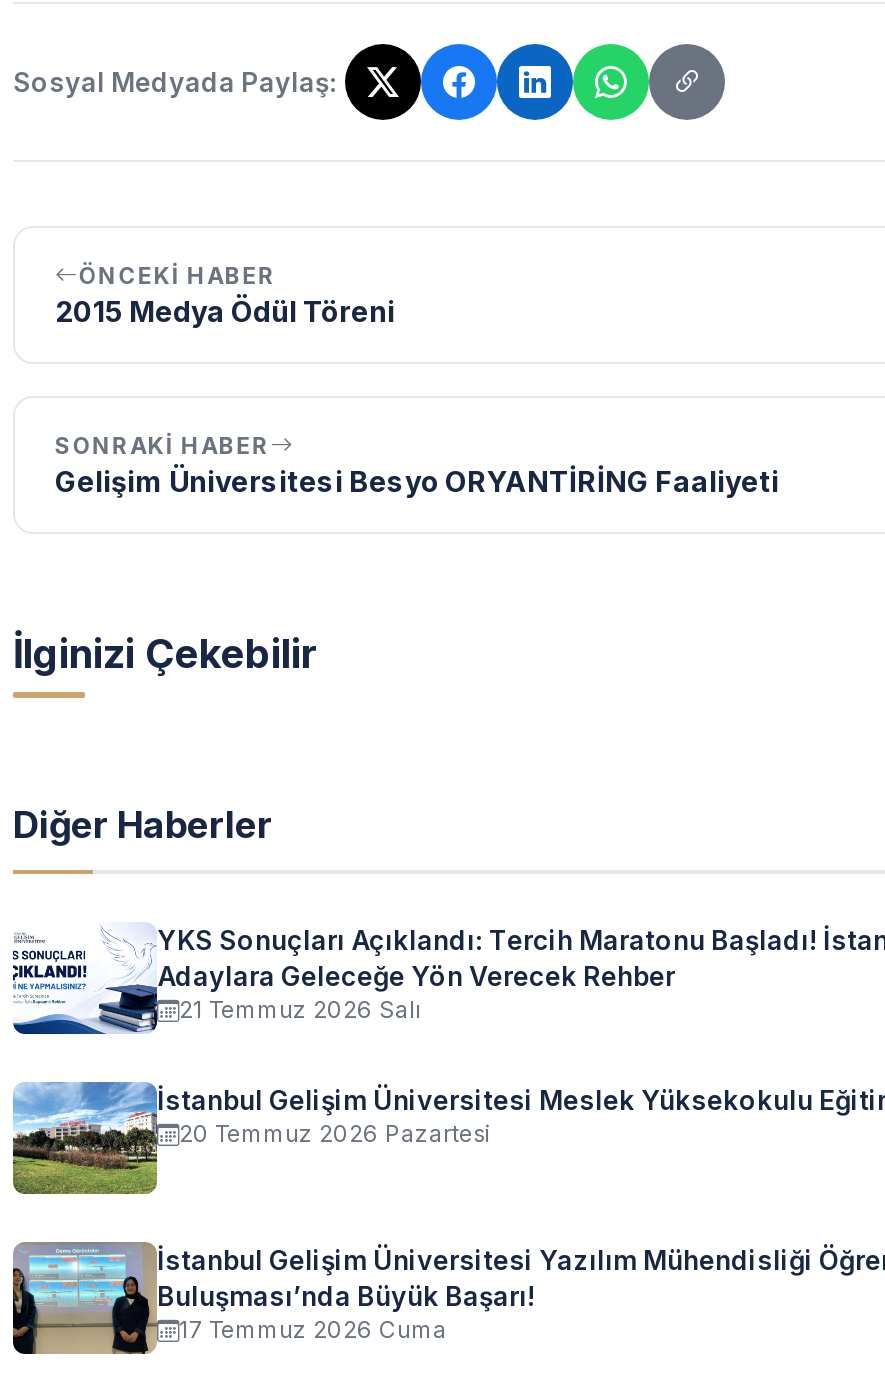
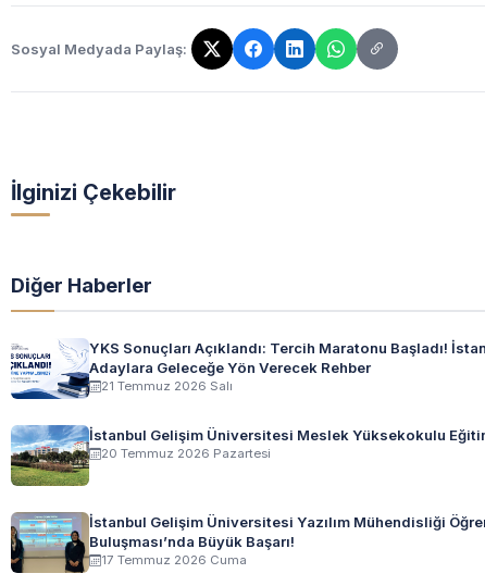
- ÖNCEKI HABER
- 2015 Medya Ödül Töreni

- SONRAKI HABER
- Gelişim Üniversitesi Besyo ORYANTİRİNG Faaliyeti
